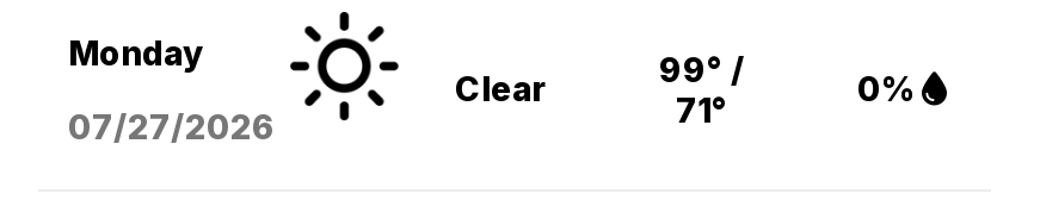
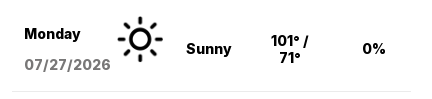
- Clear
- 99° /
+ Sunny
+ 101° /
